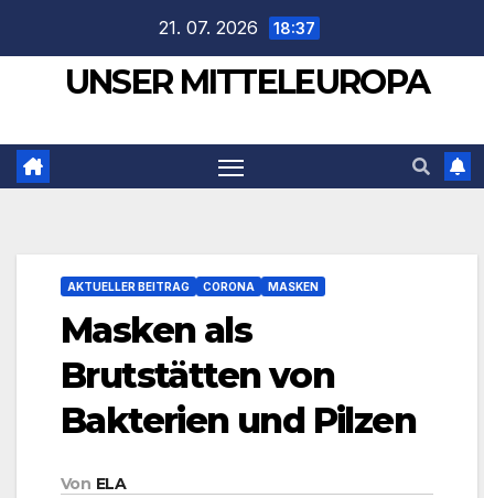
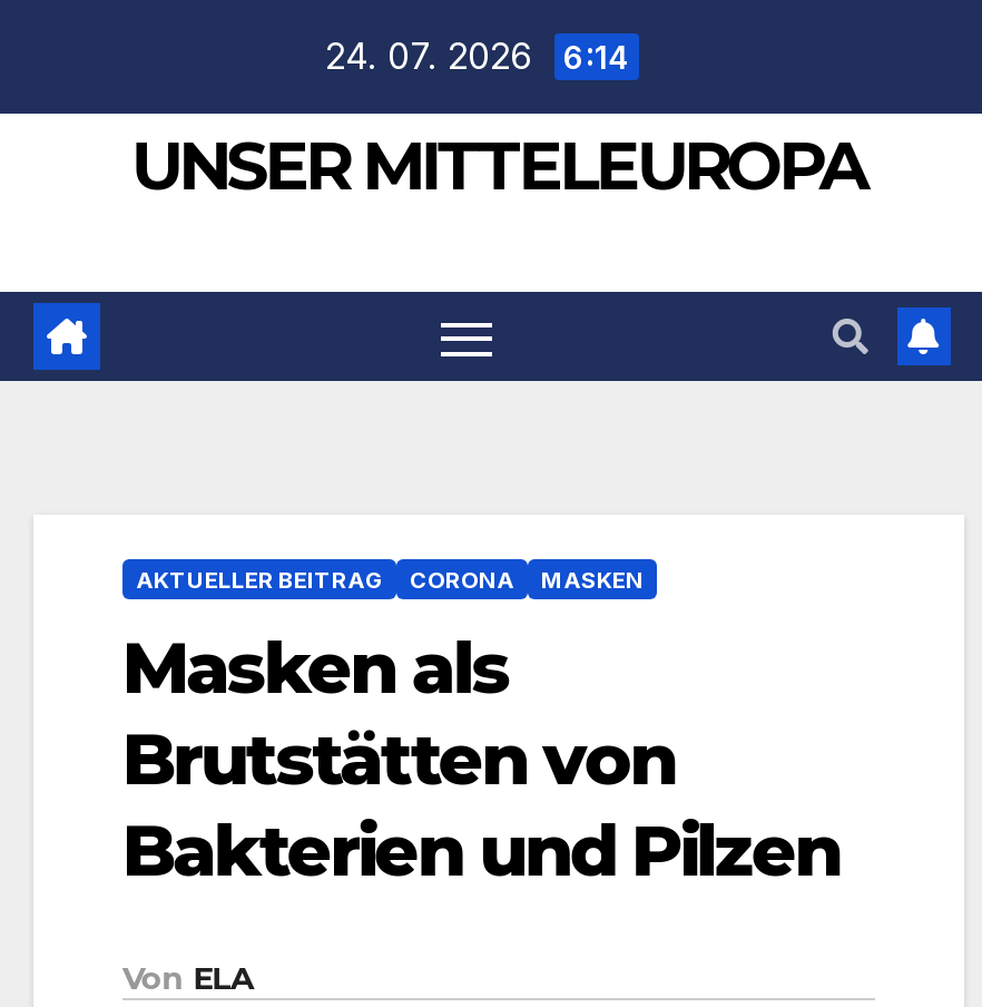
- 21. 07. 2026 18:37
+ 24. 07. 2026 6:14
